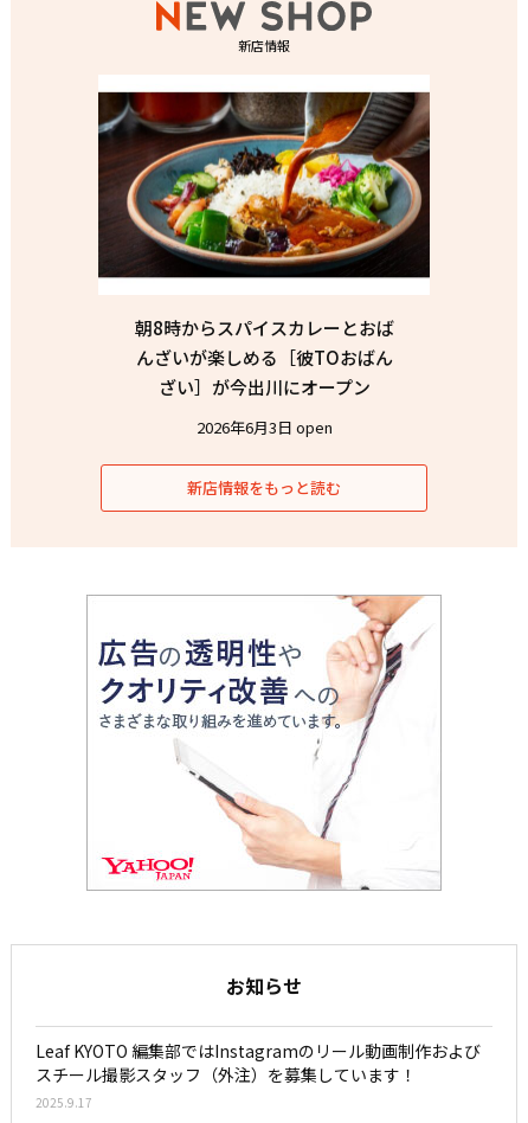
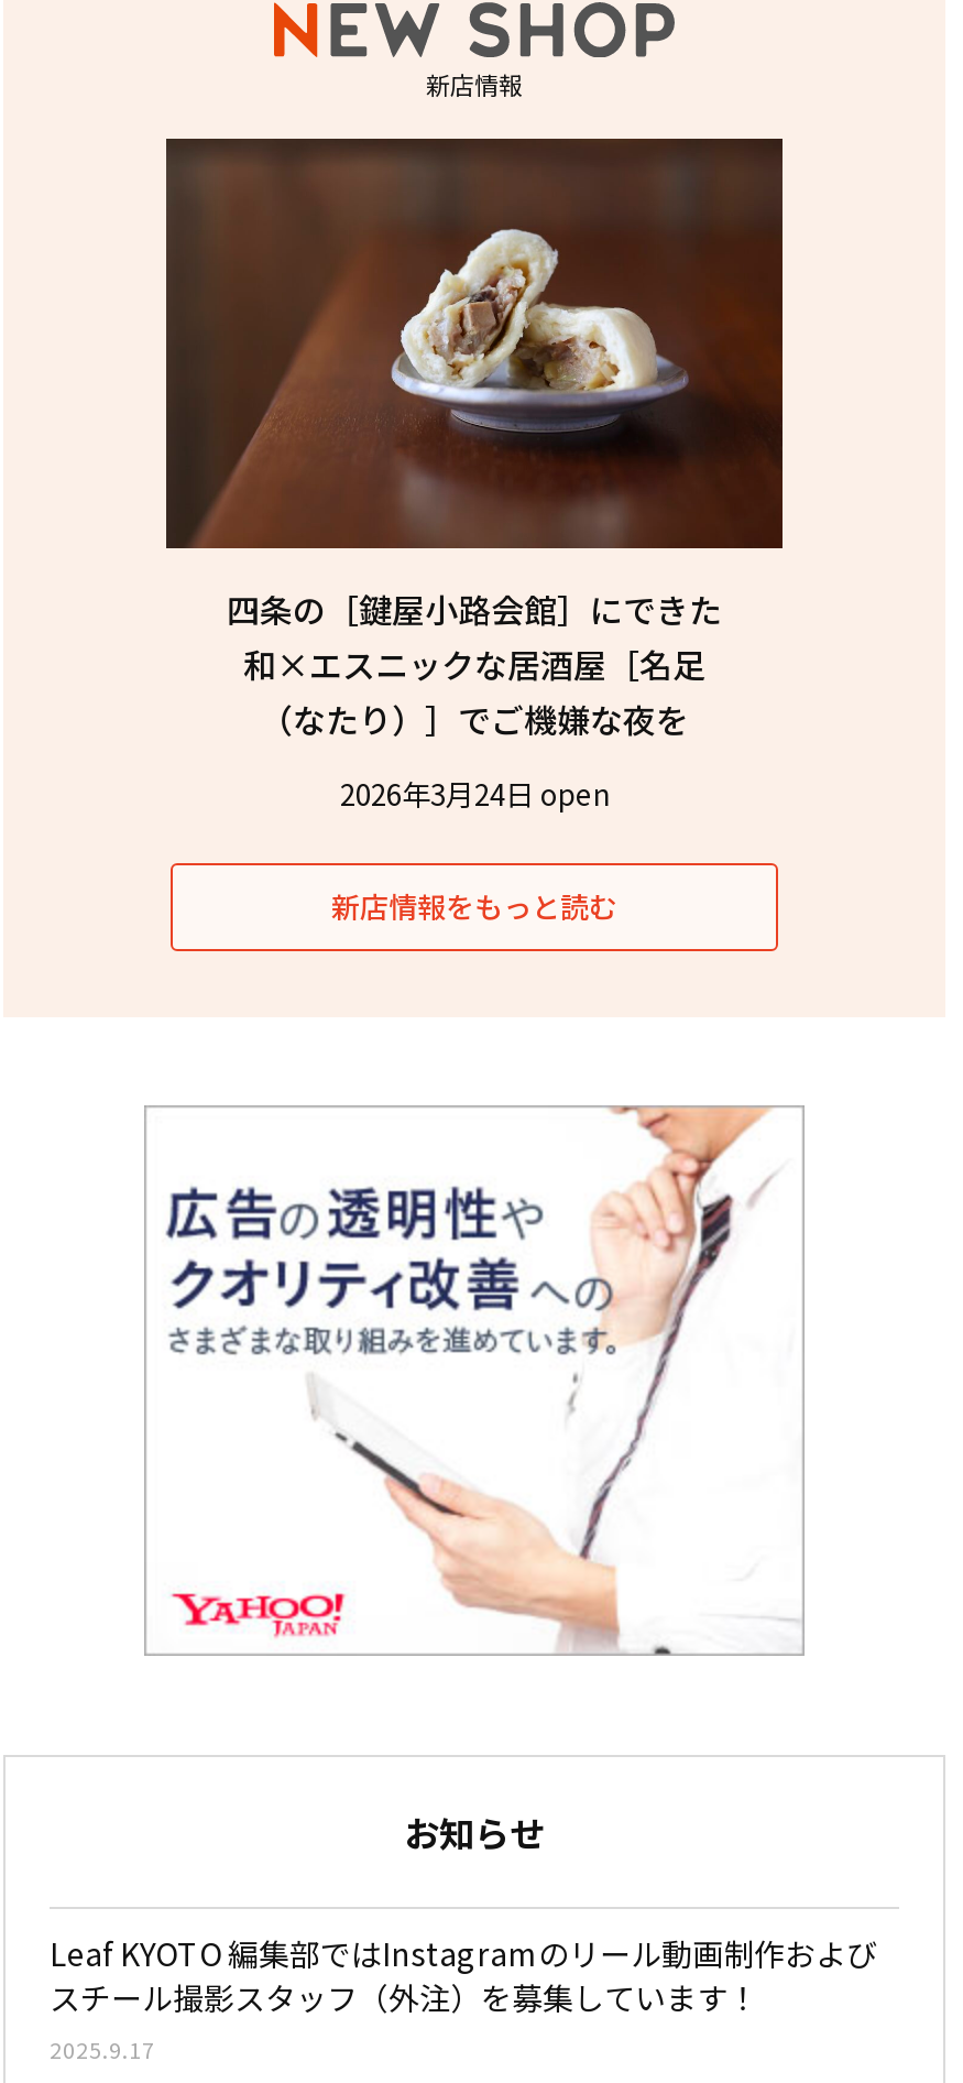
- [image]
- 朝8時からスパイスカレーとおば
- んざいが楽しめる［彼TOおばん
- ざい］が今出川にオープン
+ [image]
+ 四条の［鍵屋小路会館］にできた
+ 和×エスニックな居酒屋［名足
+ （なたり）］でご機嫌な夜を

- 2026年6月3日 open
+ 2026年3月24日 open
